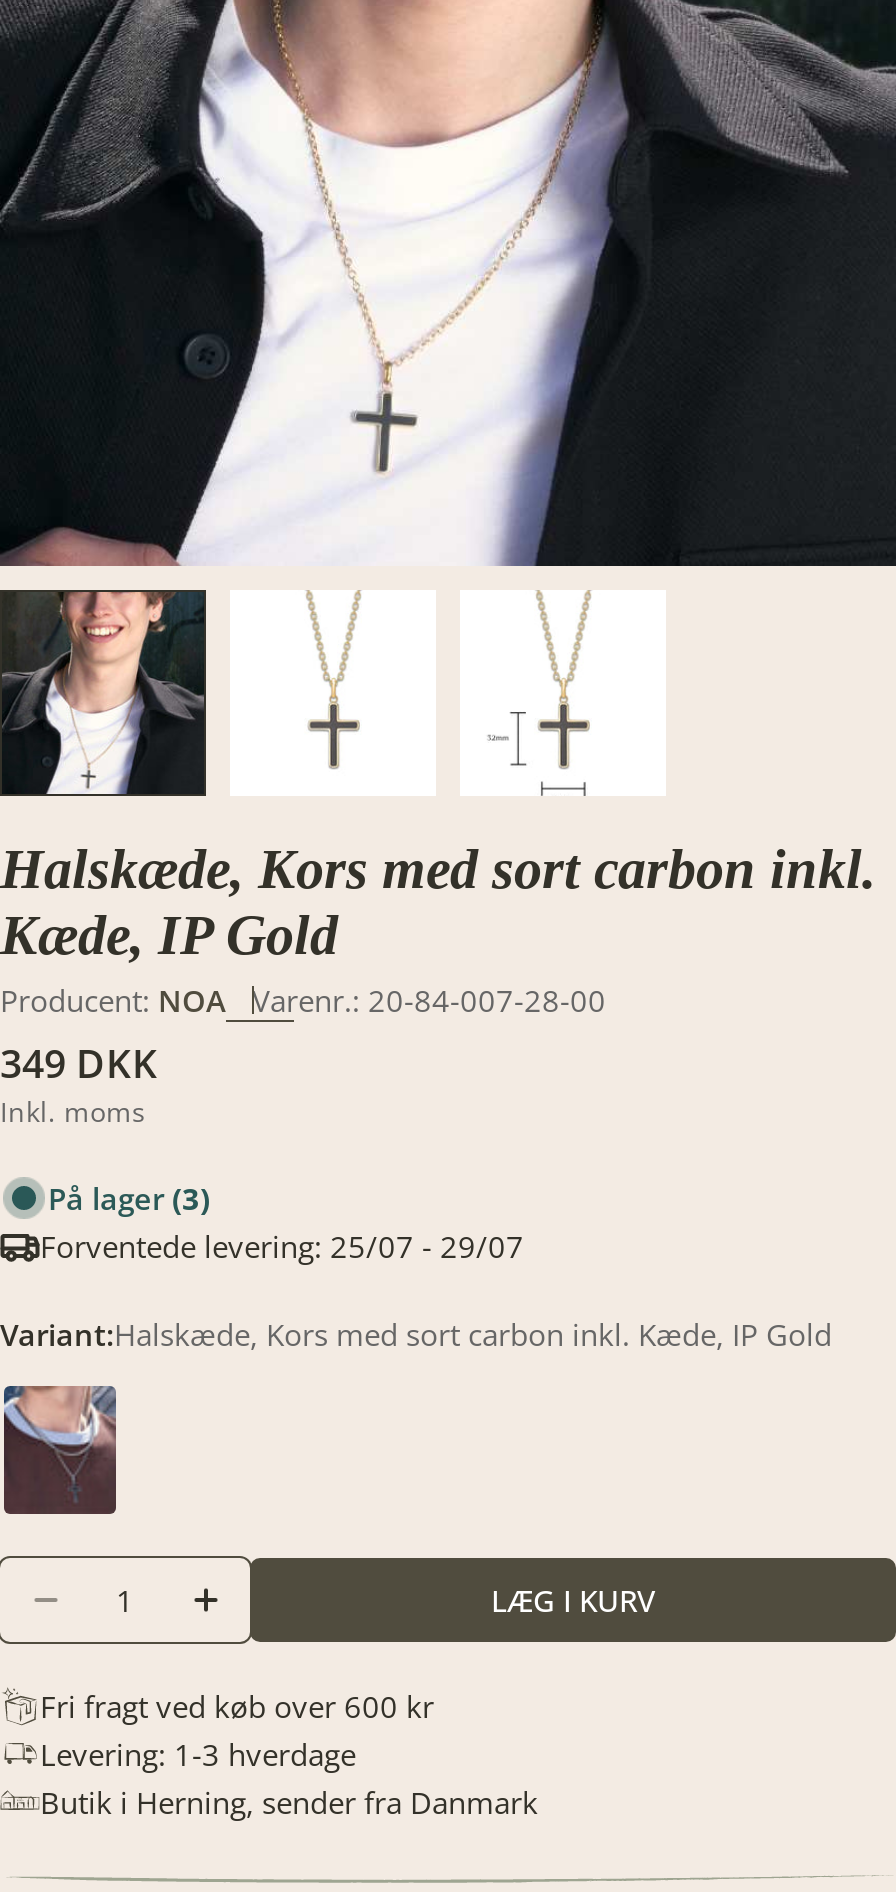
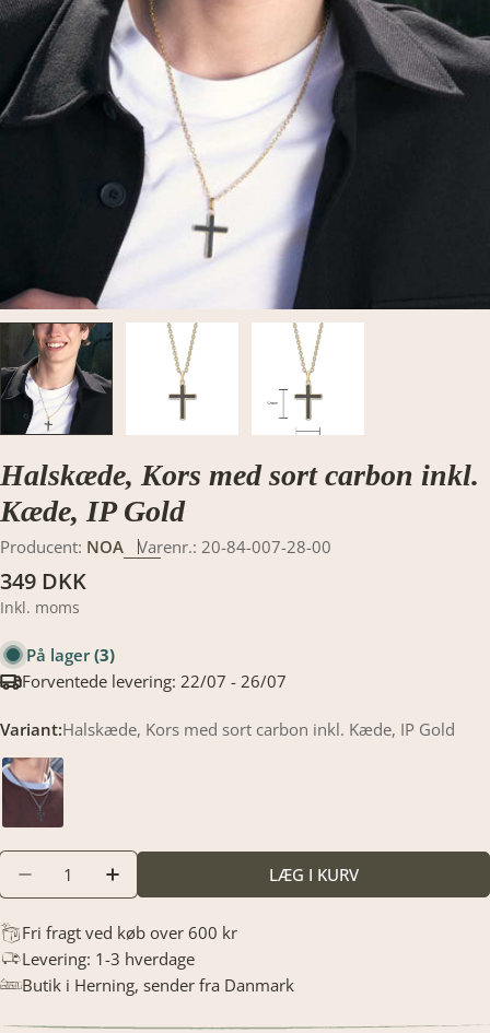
- Forventede levering: 25/07 - 29/07
+ Forventede levering: 22/07 - 26/07
